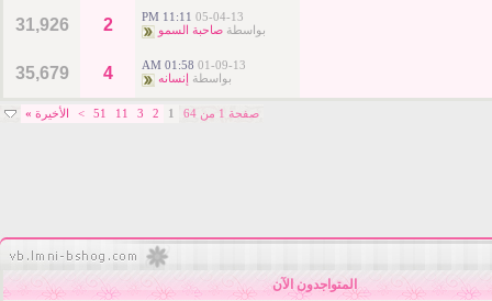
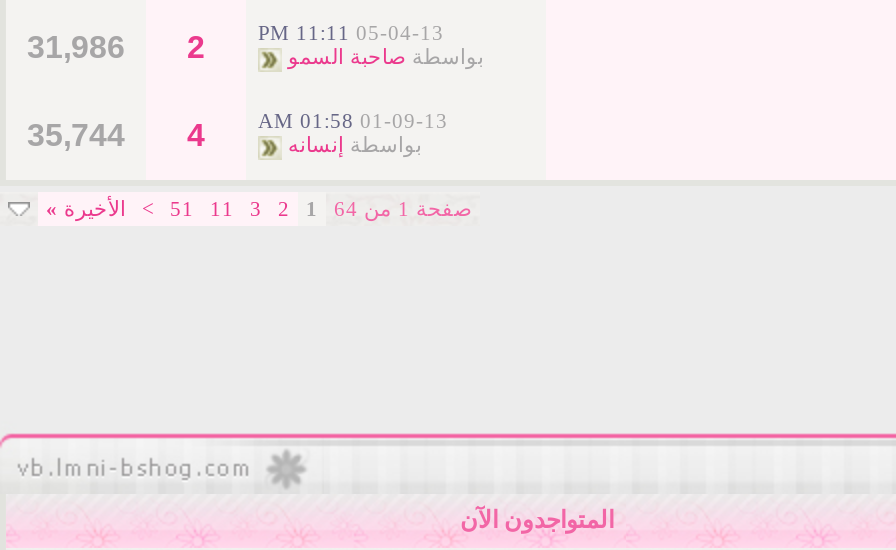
- 31,926 2
+ 31,986 2

- 35,679 4
+ 35,744 4
